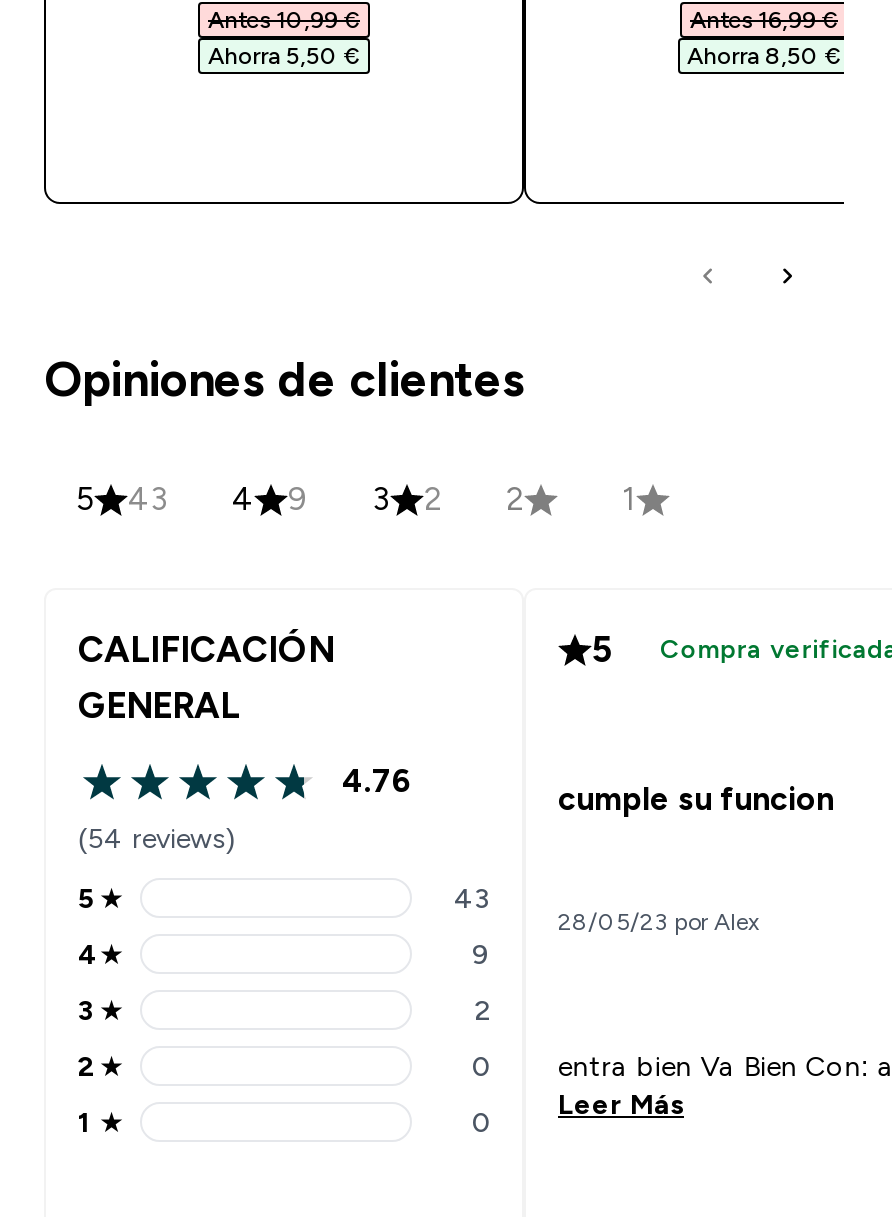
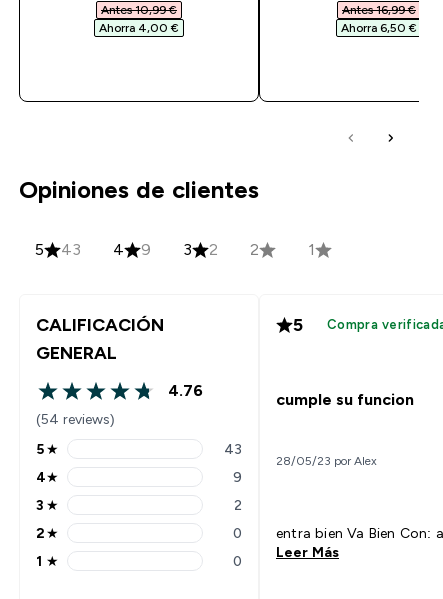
- Ahorra 5,50 €
+ Ahorra 4,00 €

- Ahorra 8,50 €
+ Ahorra 6,50 €
